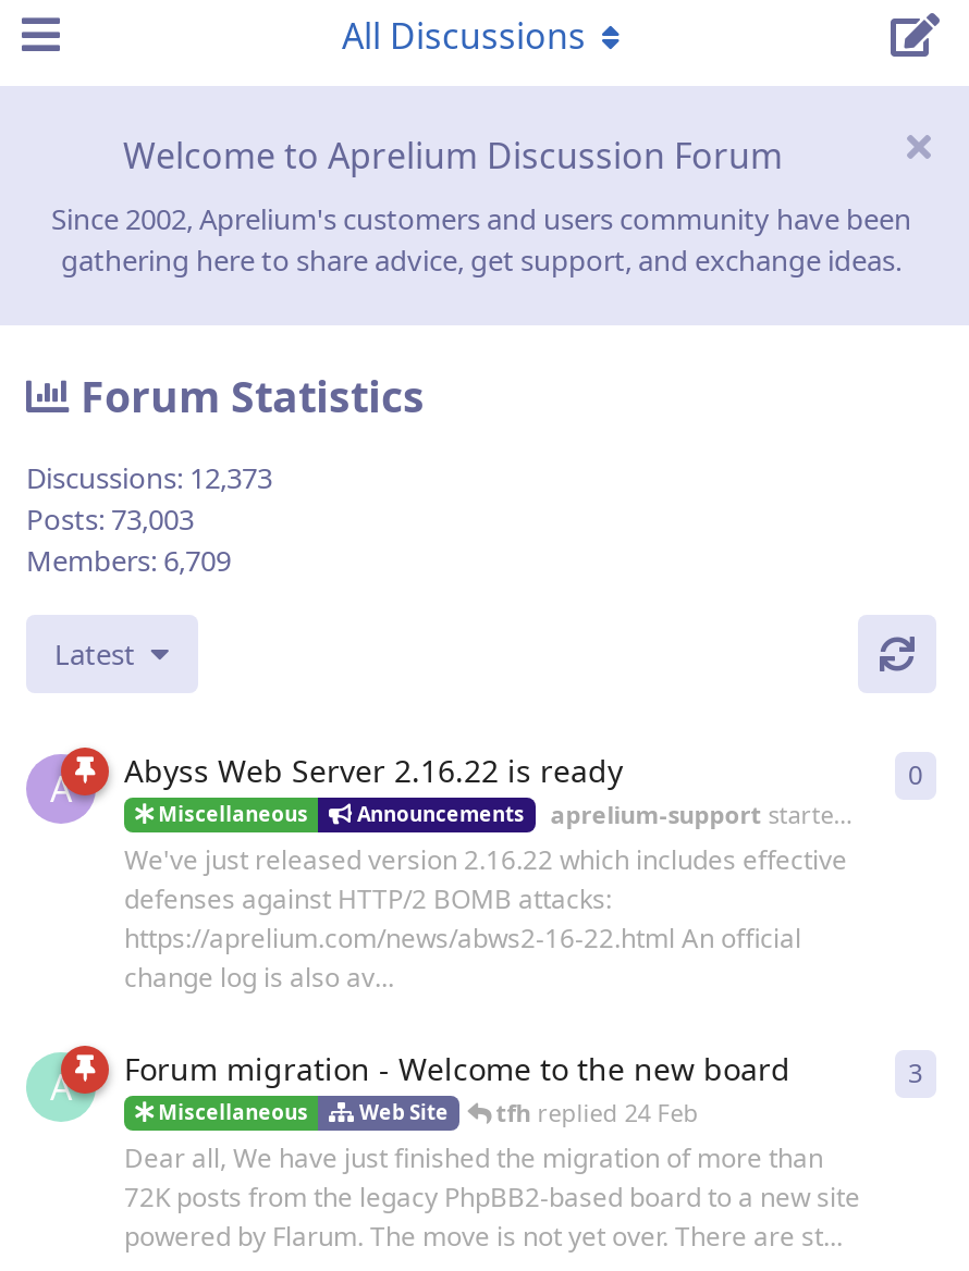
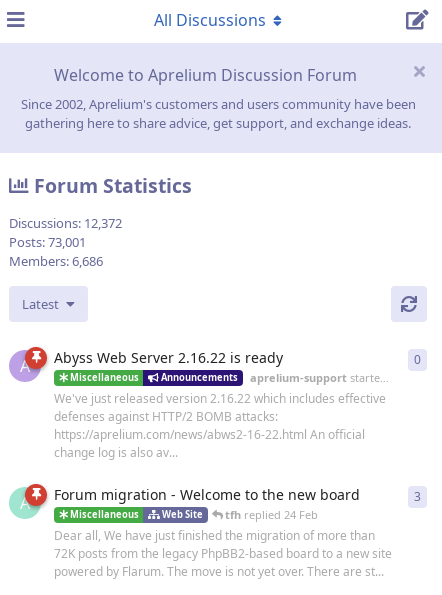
- Discussions: 12,373
+ Discussions: 12,372

- Posts: 73,003
+ Posts: 73,001

- Members: 6,709
+ Members: 6,686
